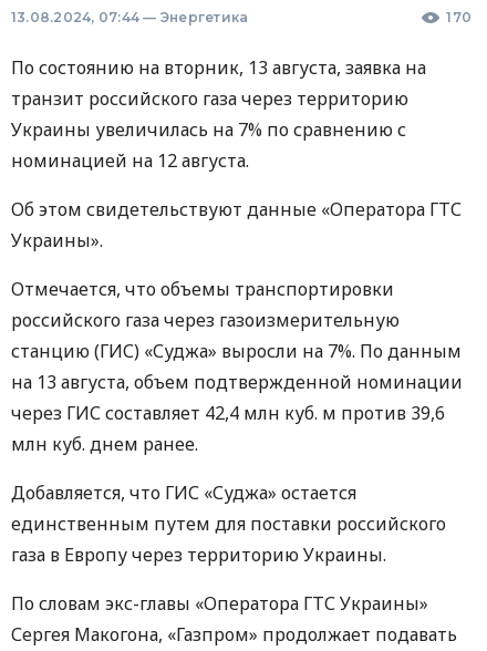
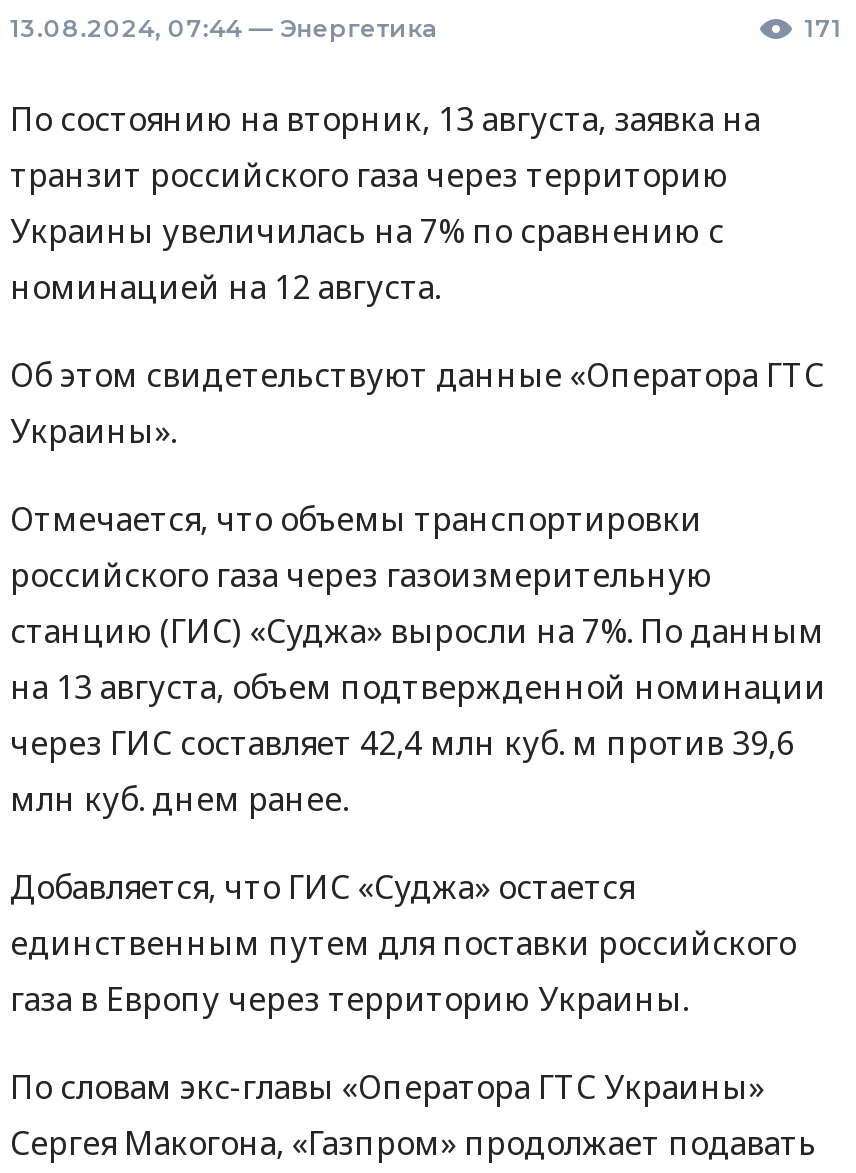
- 170
+ 171
